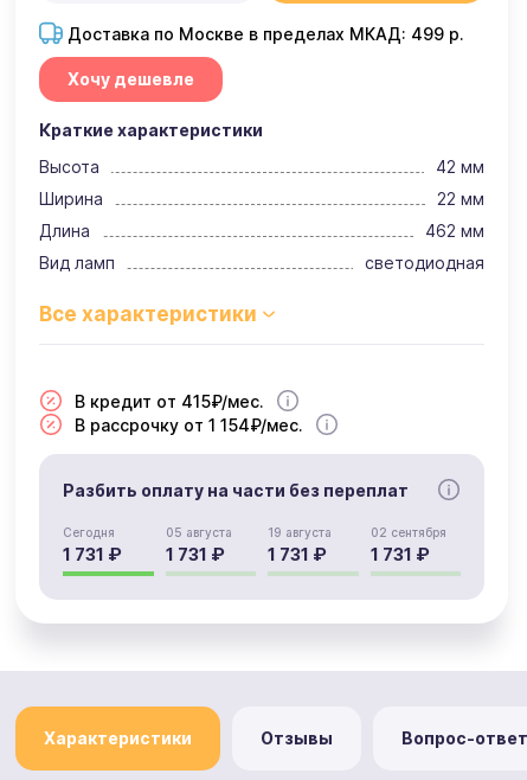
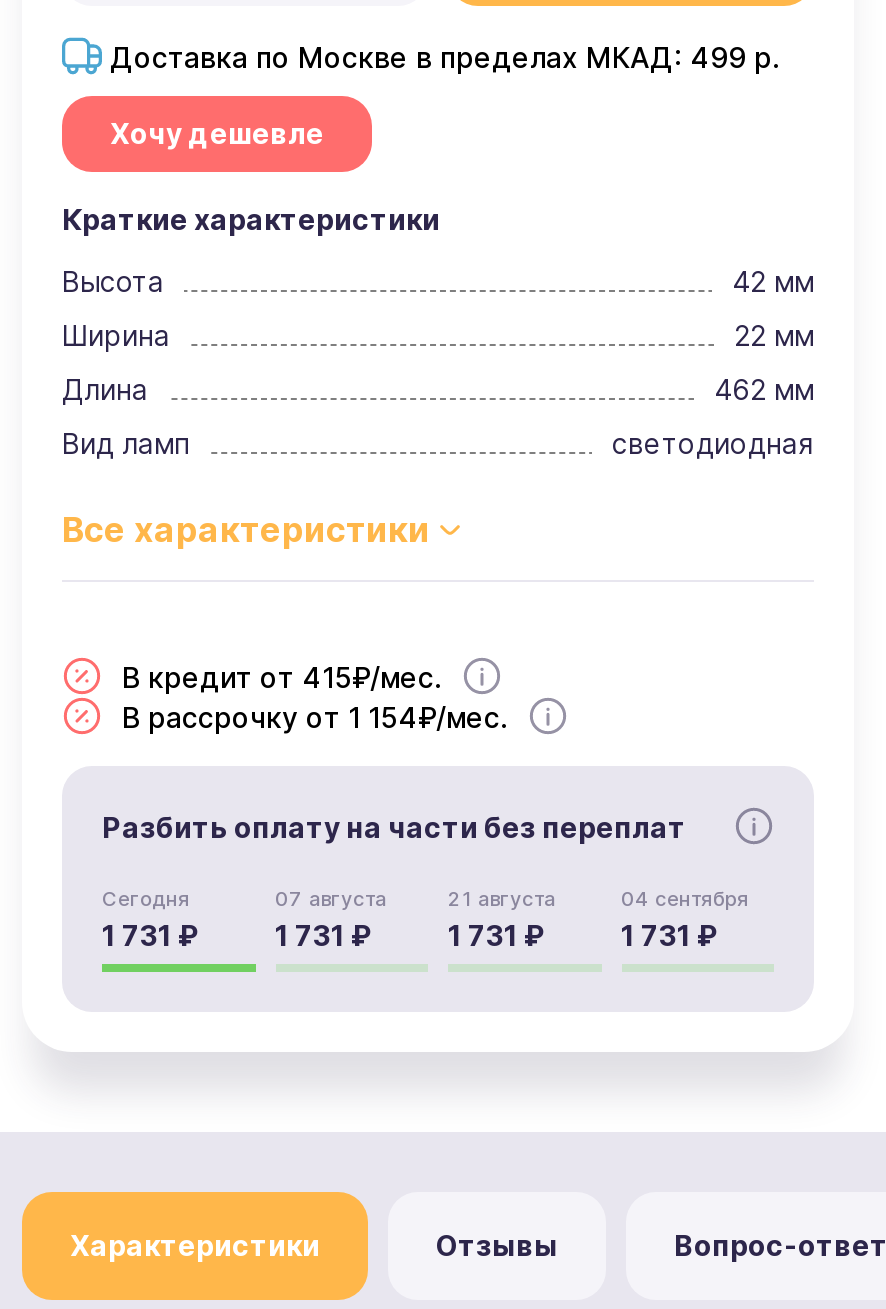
- 05 августа
+ 07 августа

- 19 августа
+ 21 августа

- 02 сентября
+ 04 сентября
